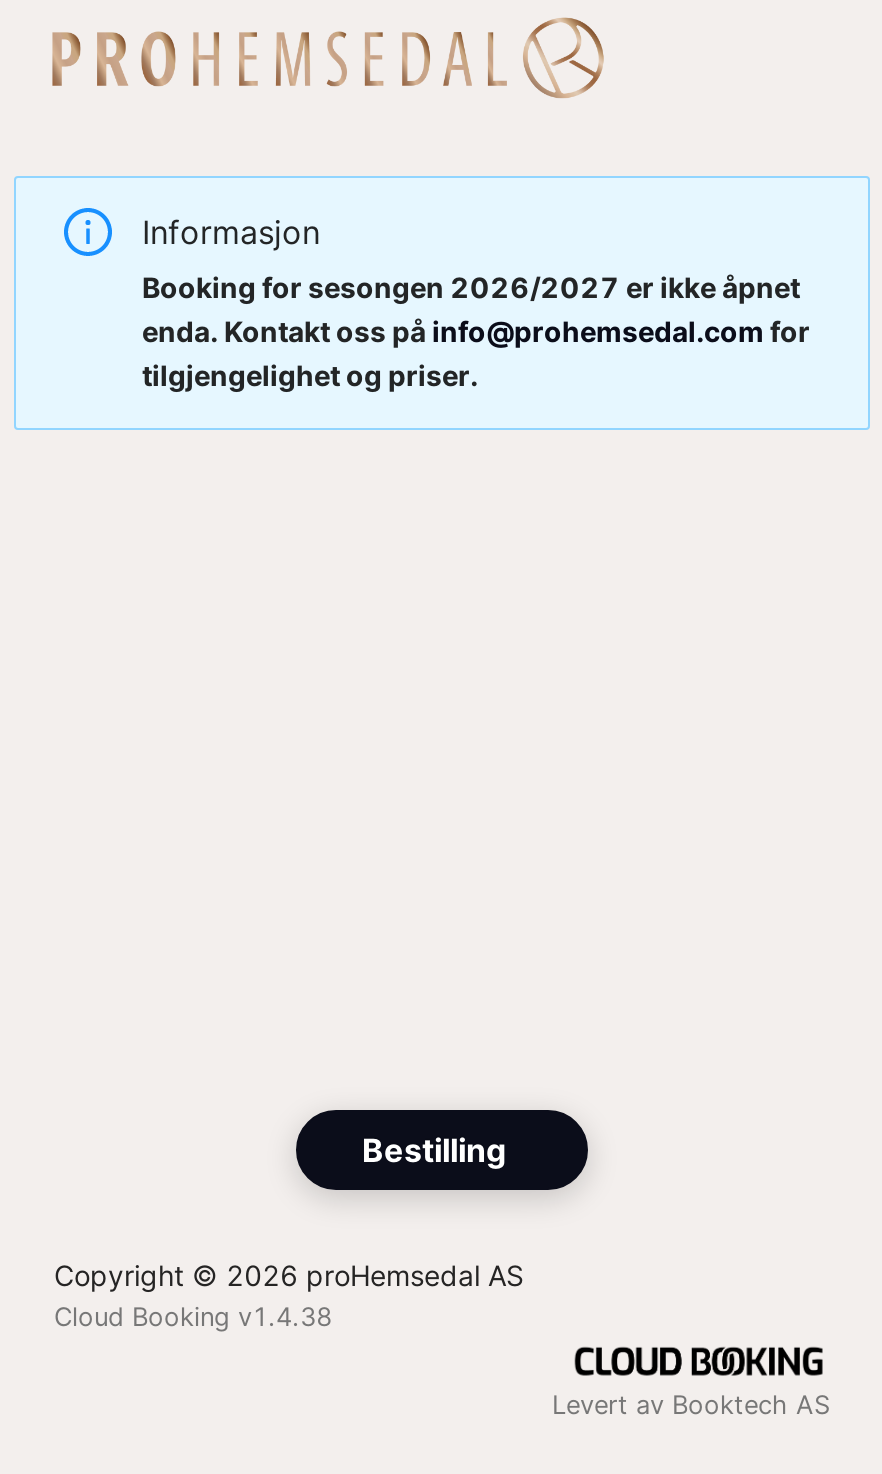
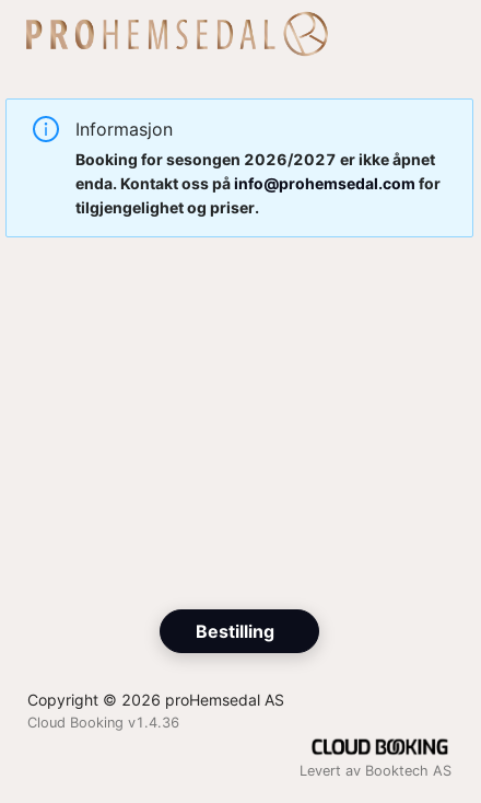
- Cloud Booking v1.4.38
+ Cloud Booking v1.4.36
